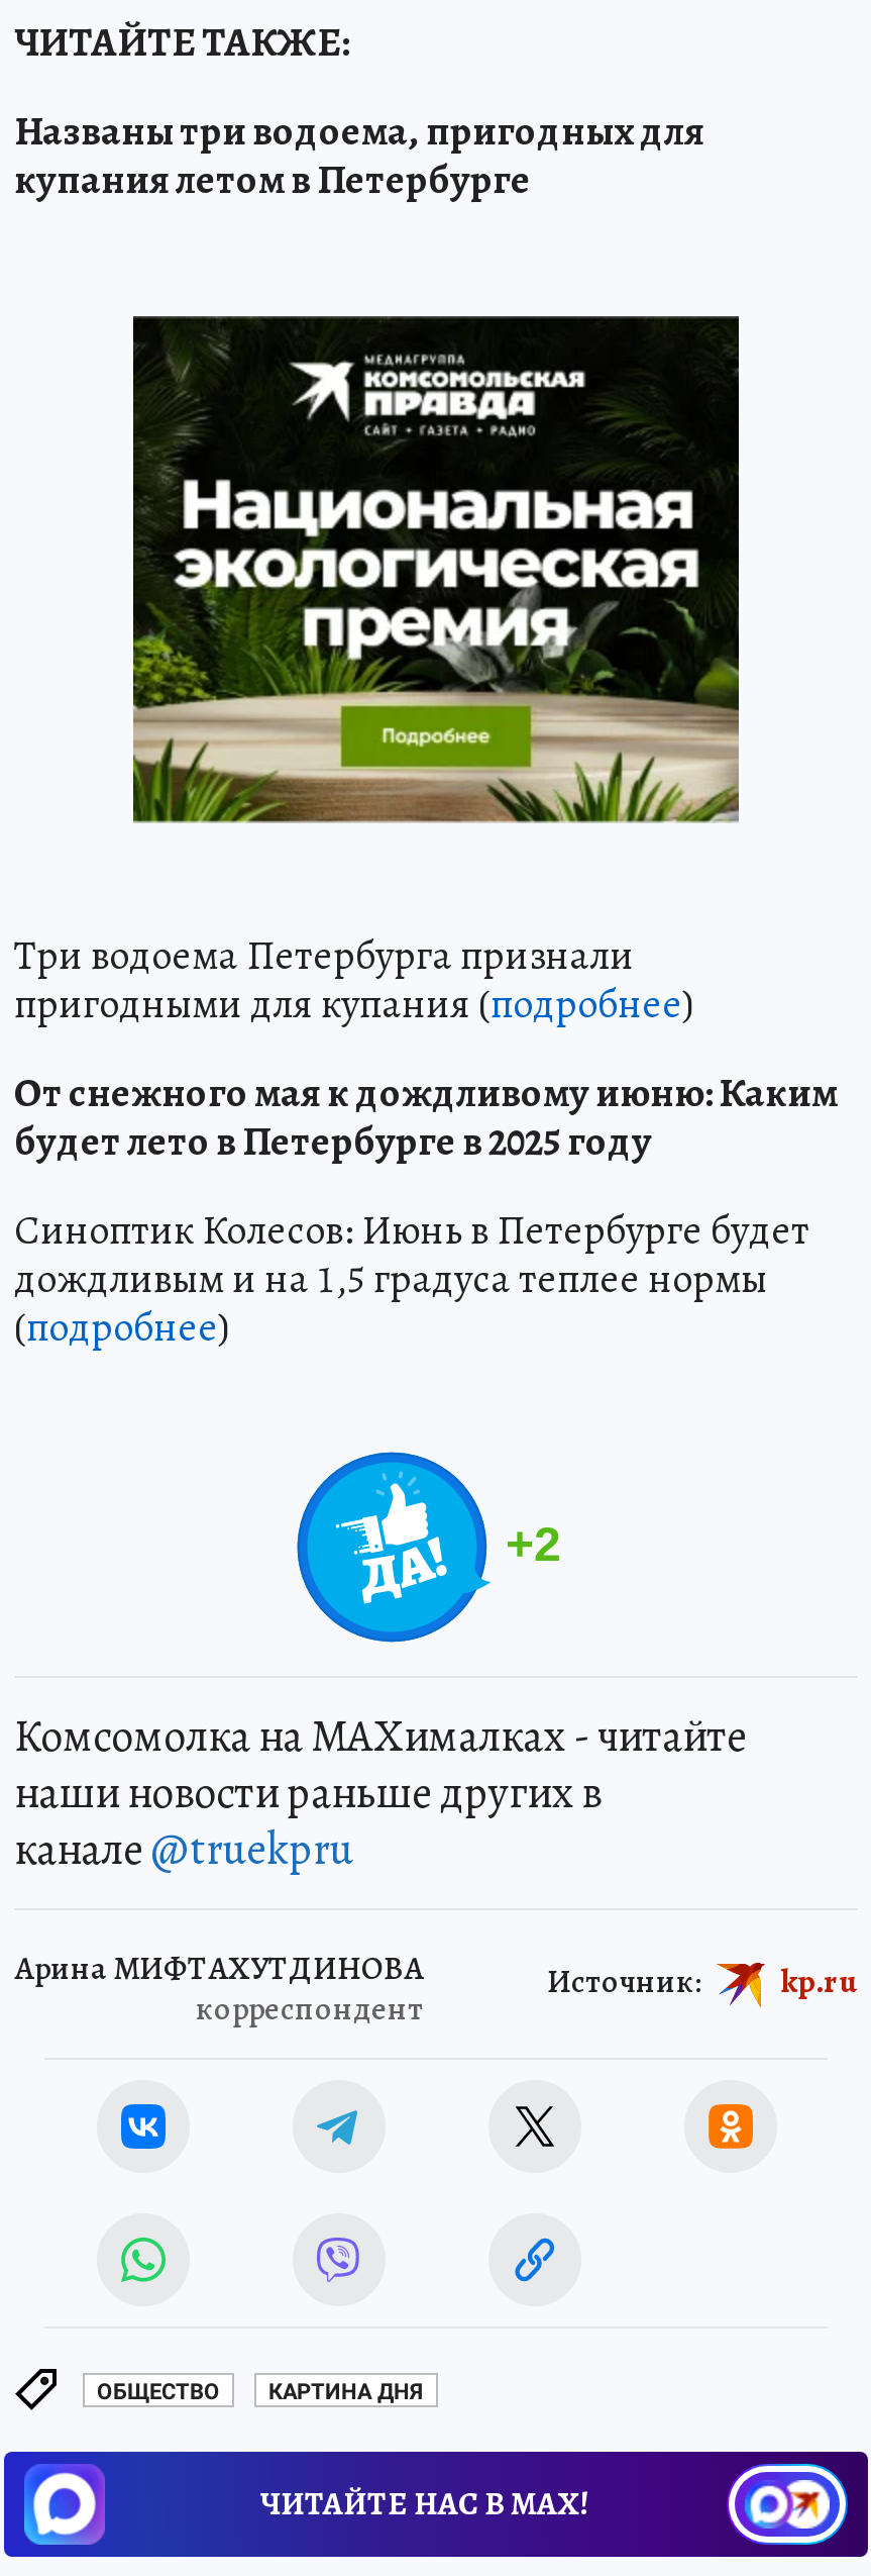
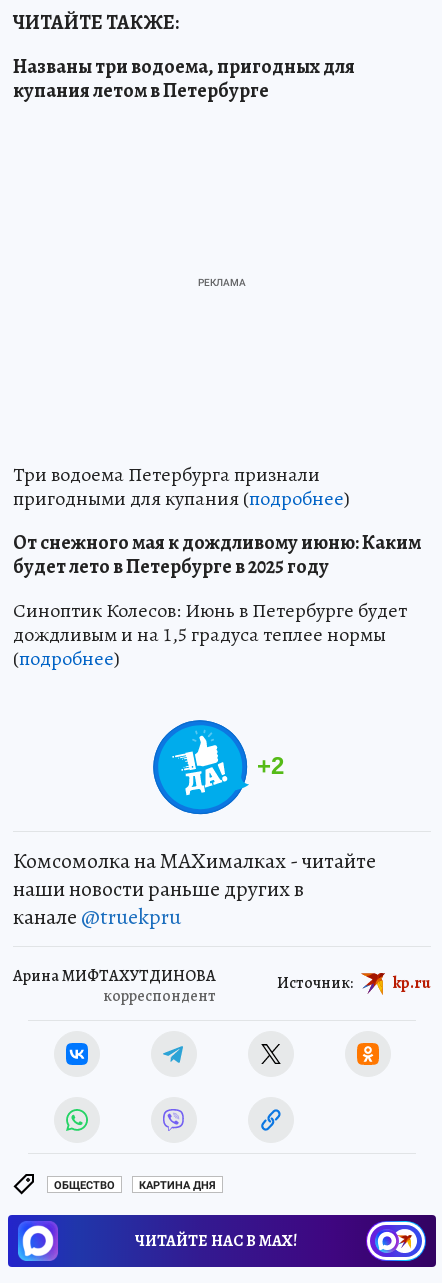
- [image]
